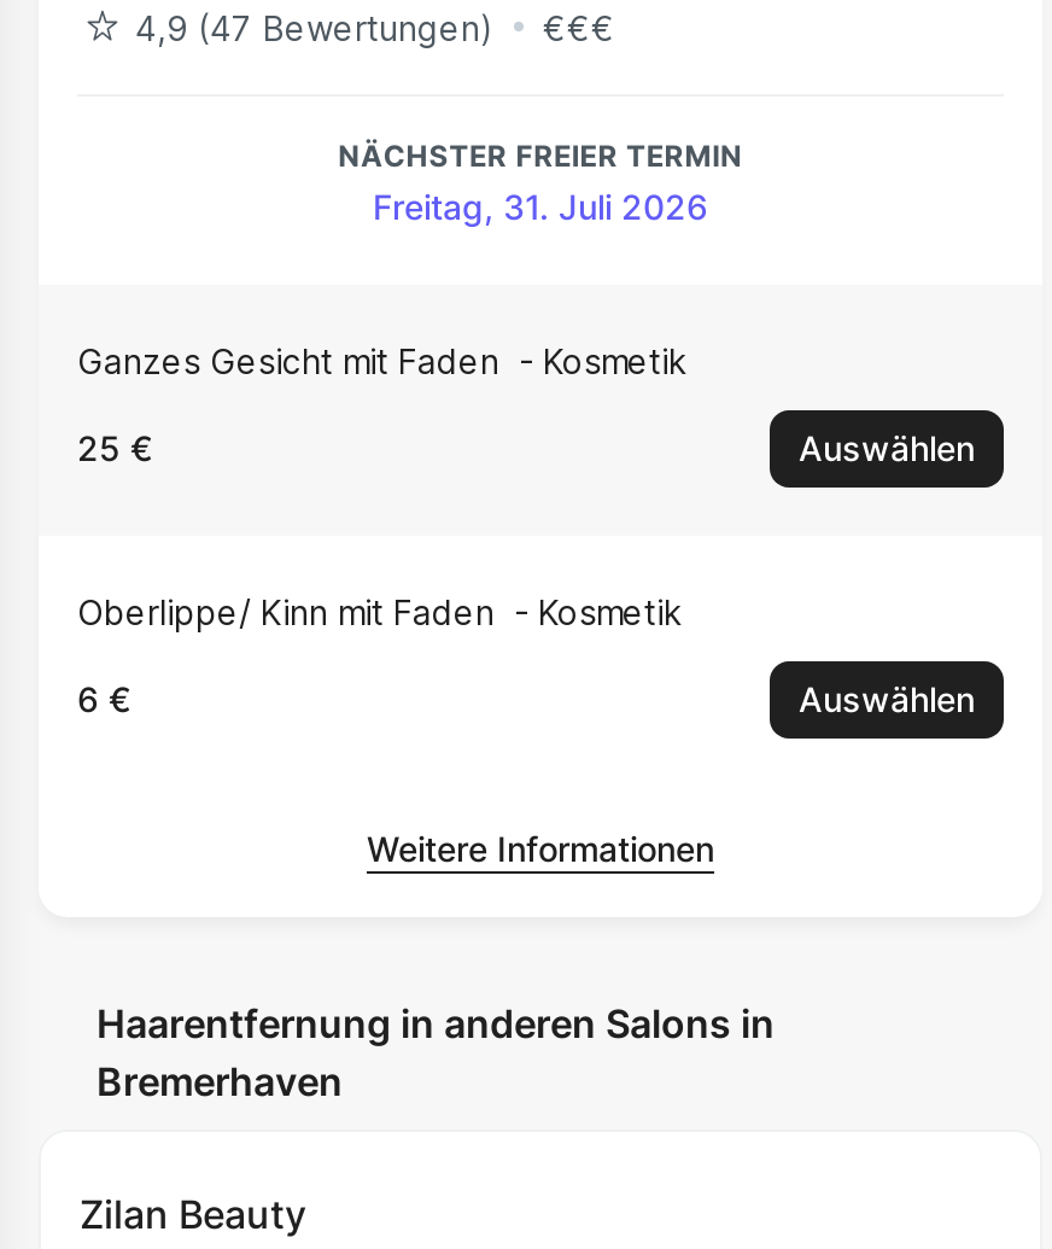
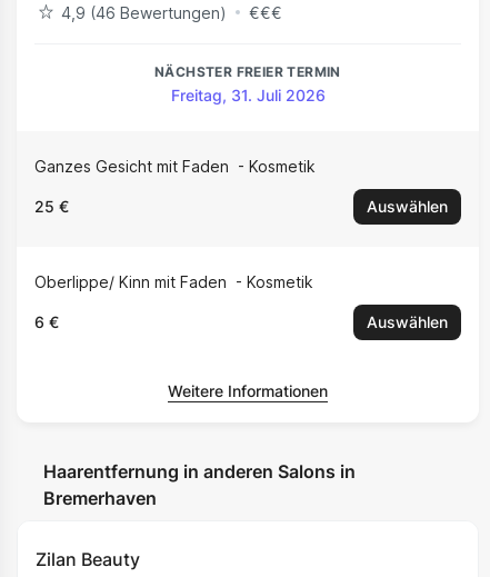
- 4,9 (47 Bewertungen)
+ 4,9 (46 Bewertungen)
